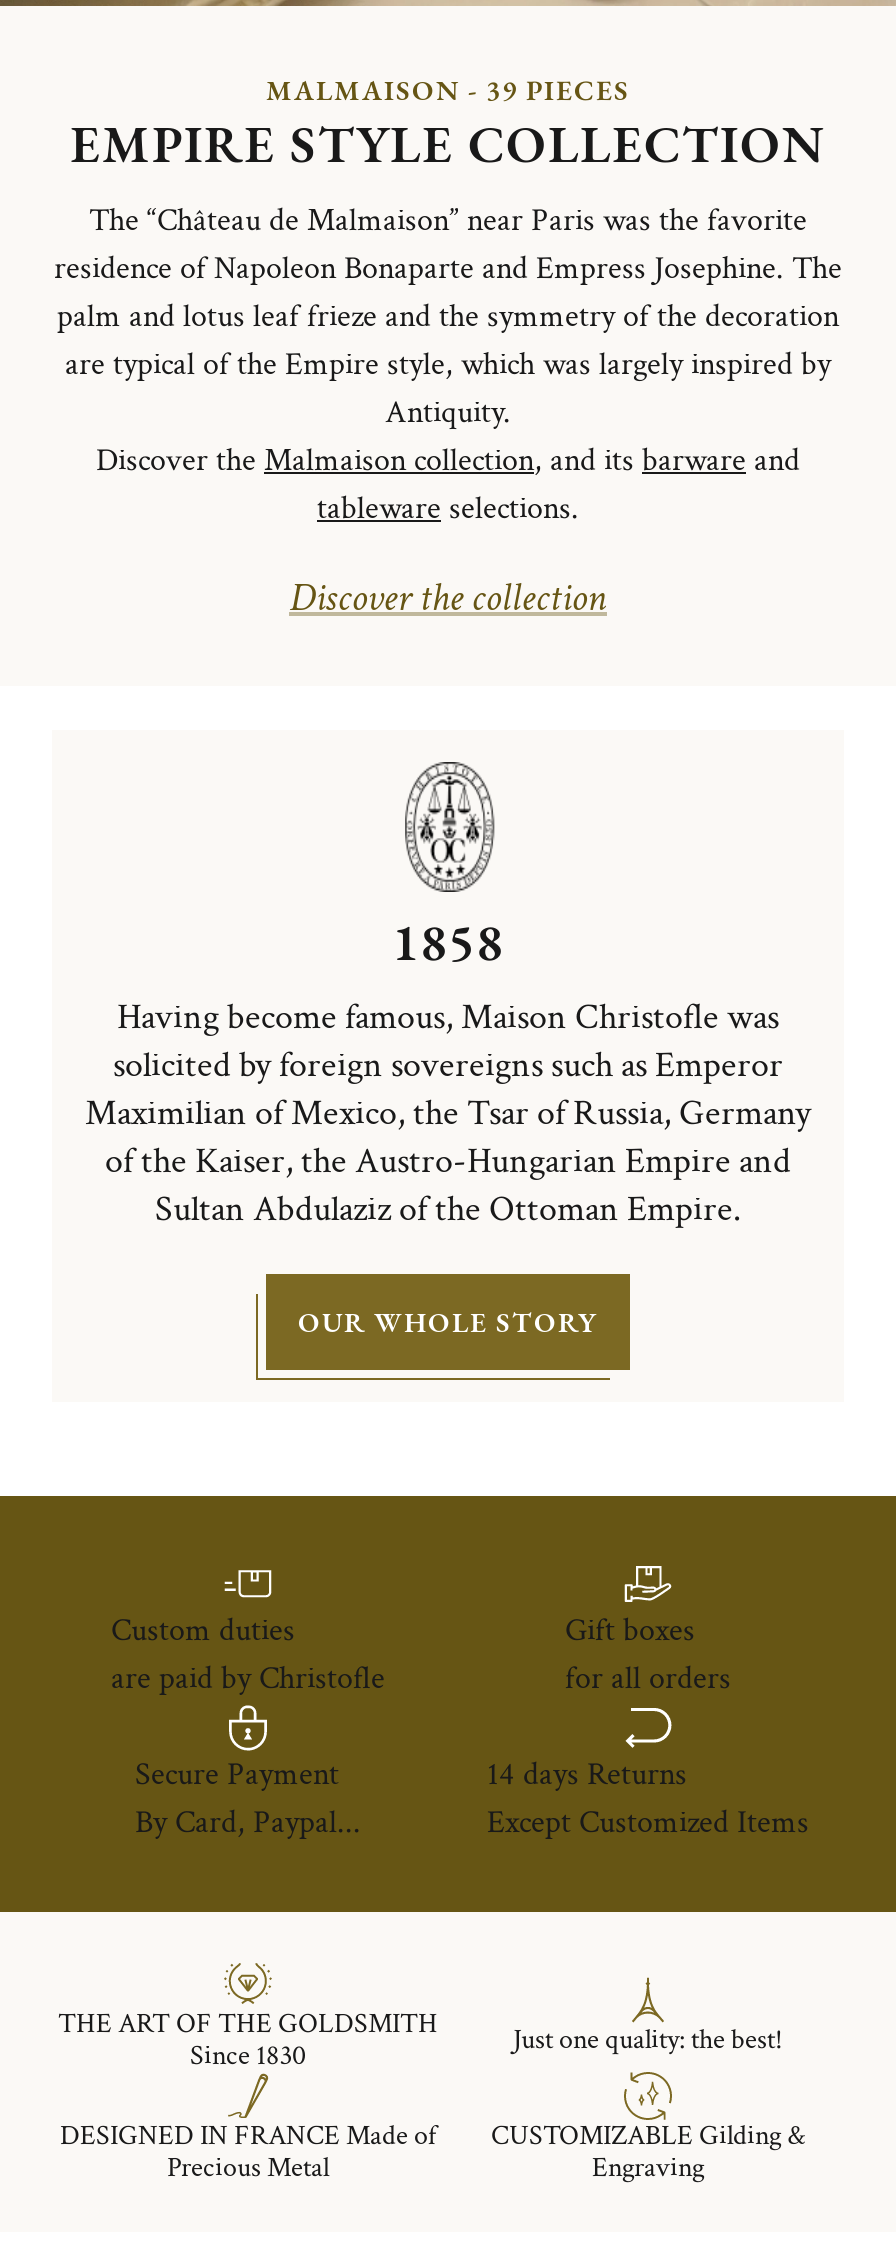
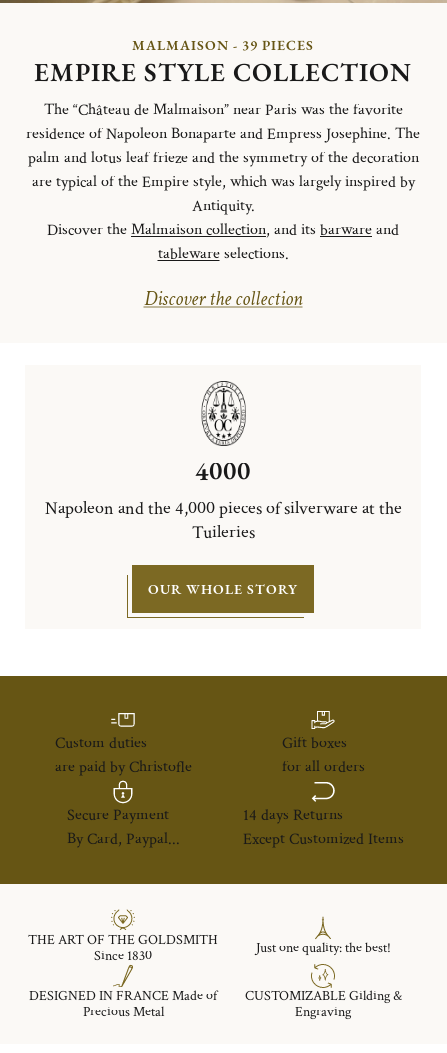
- 1858
- Having become famous, Maison Christofle was
- solicited by foreign sovereigns such as Emperor
- Maximilian of Mexico, the Tsar of Russia, Germany
- of the Kaiser, the Austro-Hungarian Empire and
- Sultan Abdulaziz of the Ottoman Empire.
+ 4000
+ Napoleon and the 4,000 pieces of silverware at the
+ Tuileries
